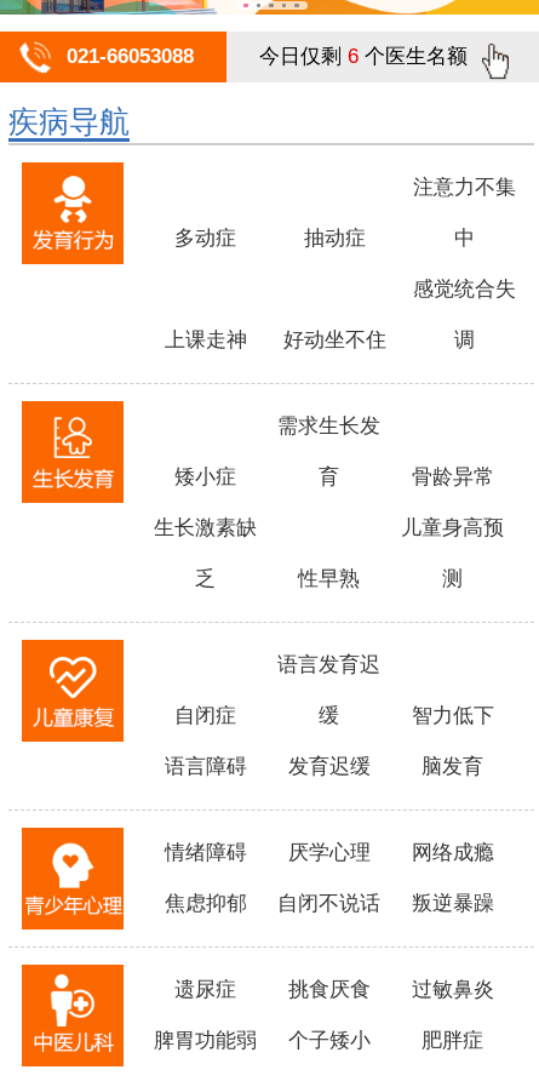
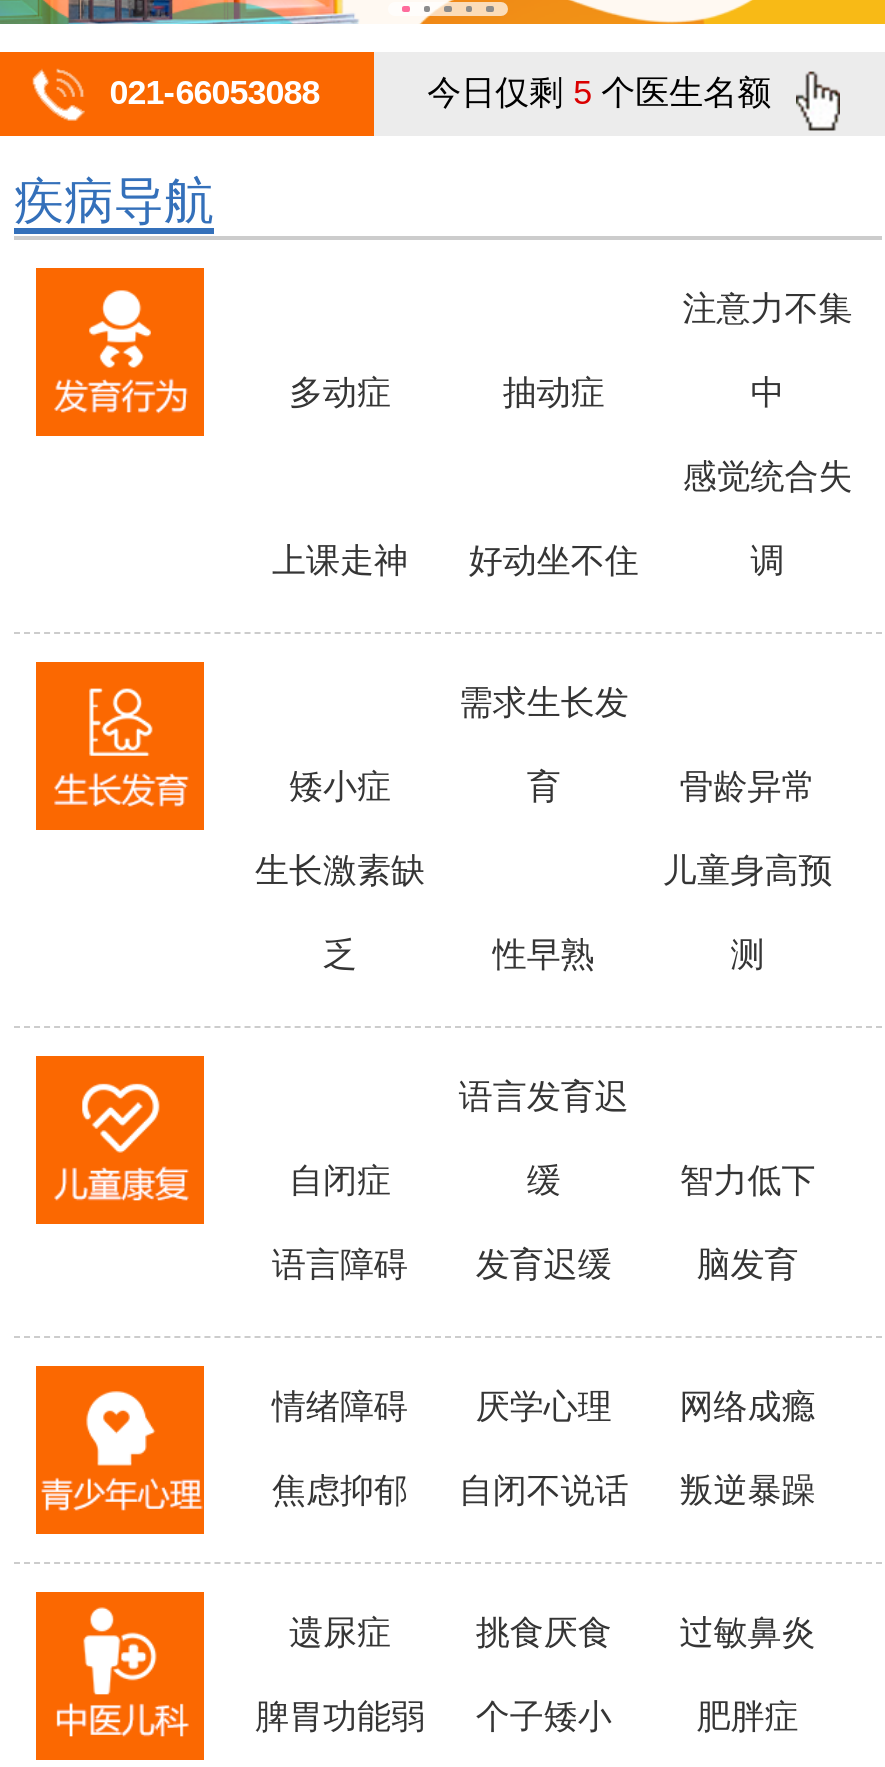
- 今日仅剩 6个医生名额
+ 今日仅剩 5个医生名额
